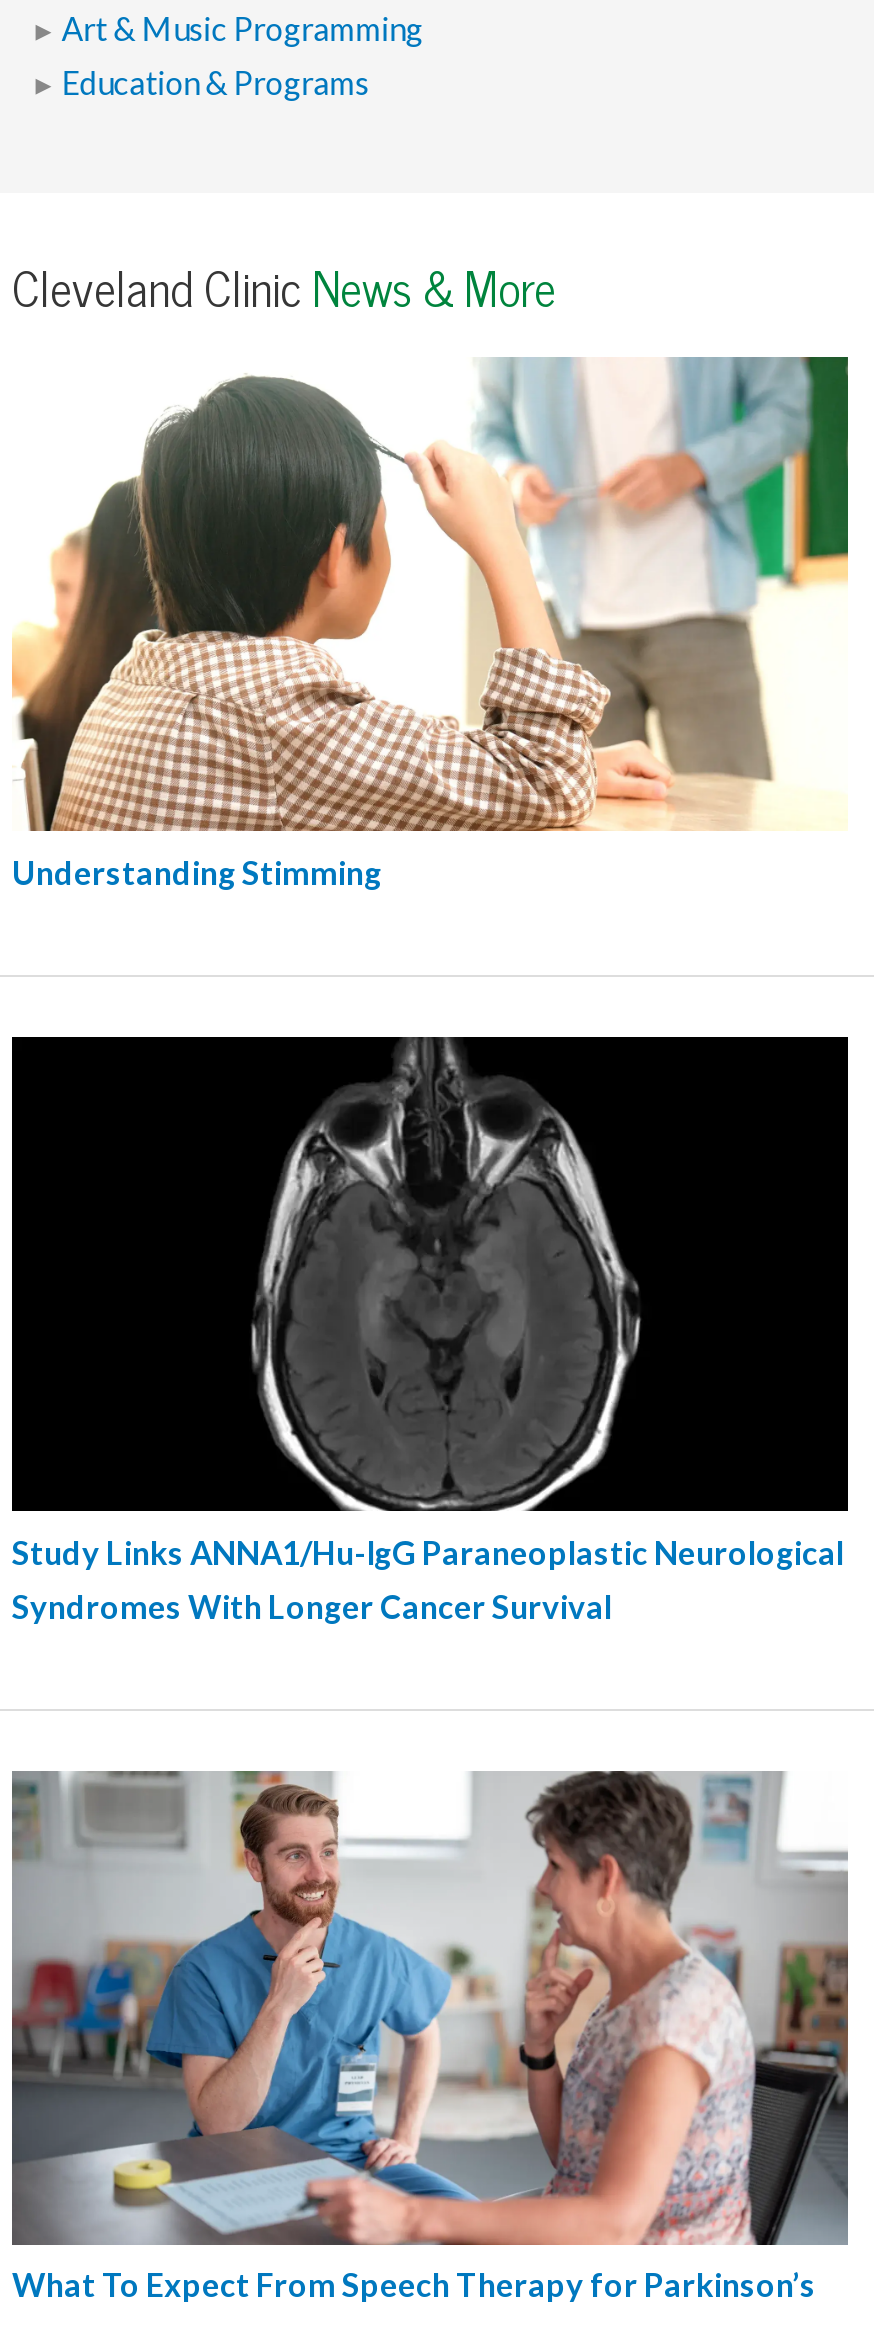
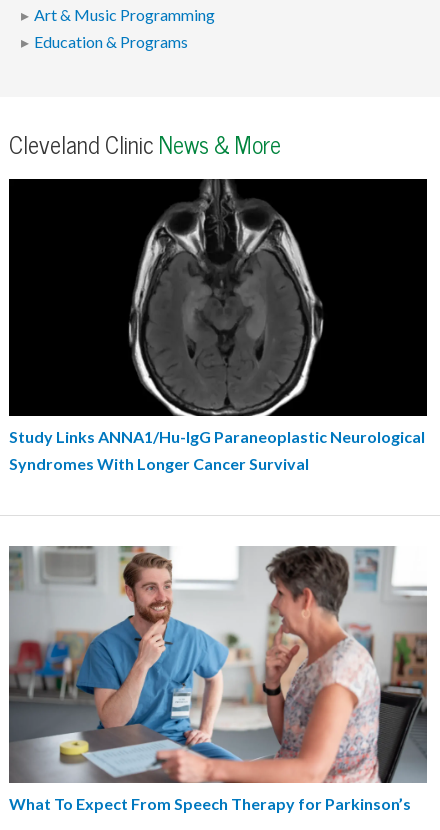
- [image]
- Understanding Stimming
